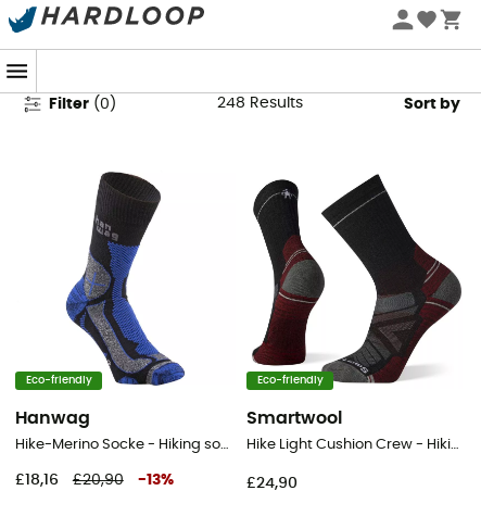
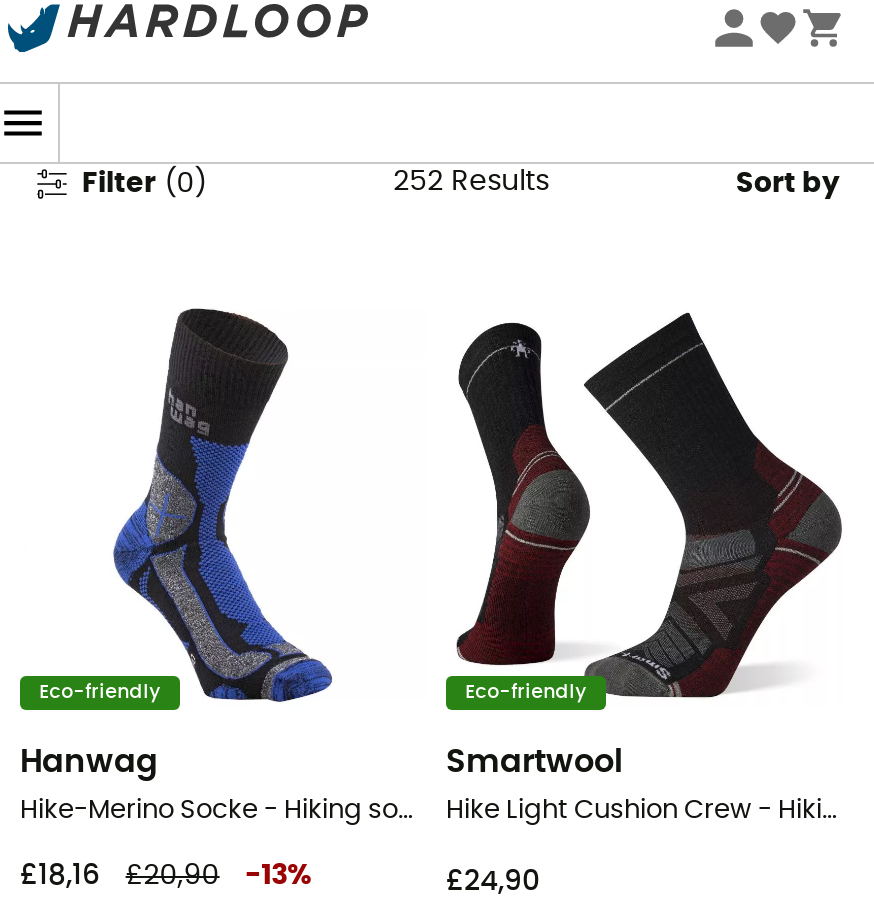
- 248 Results
+ 252 Results
